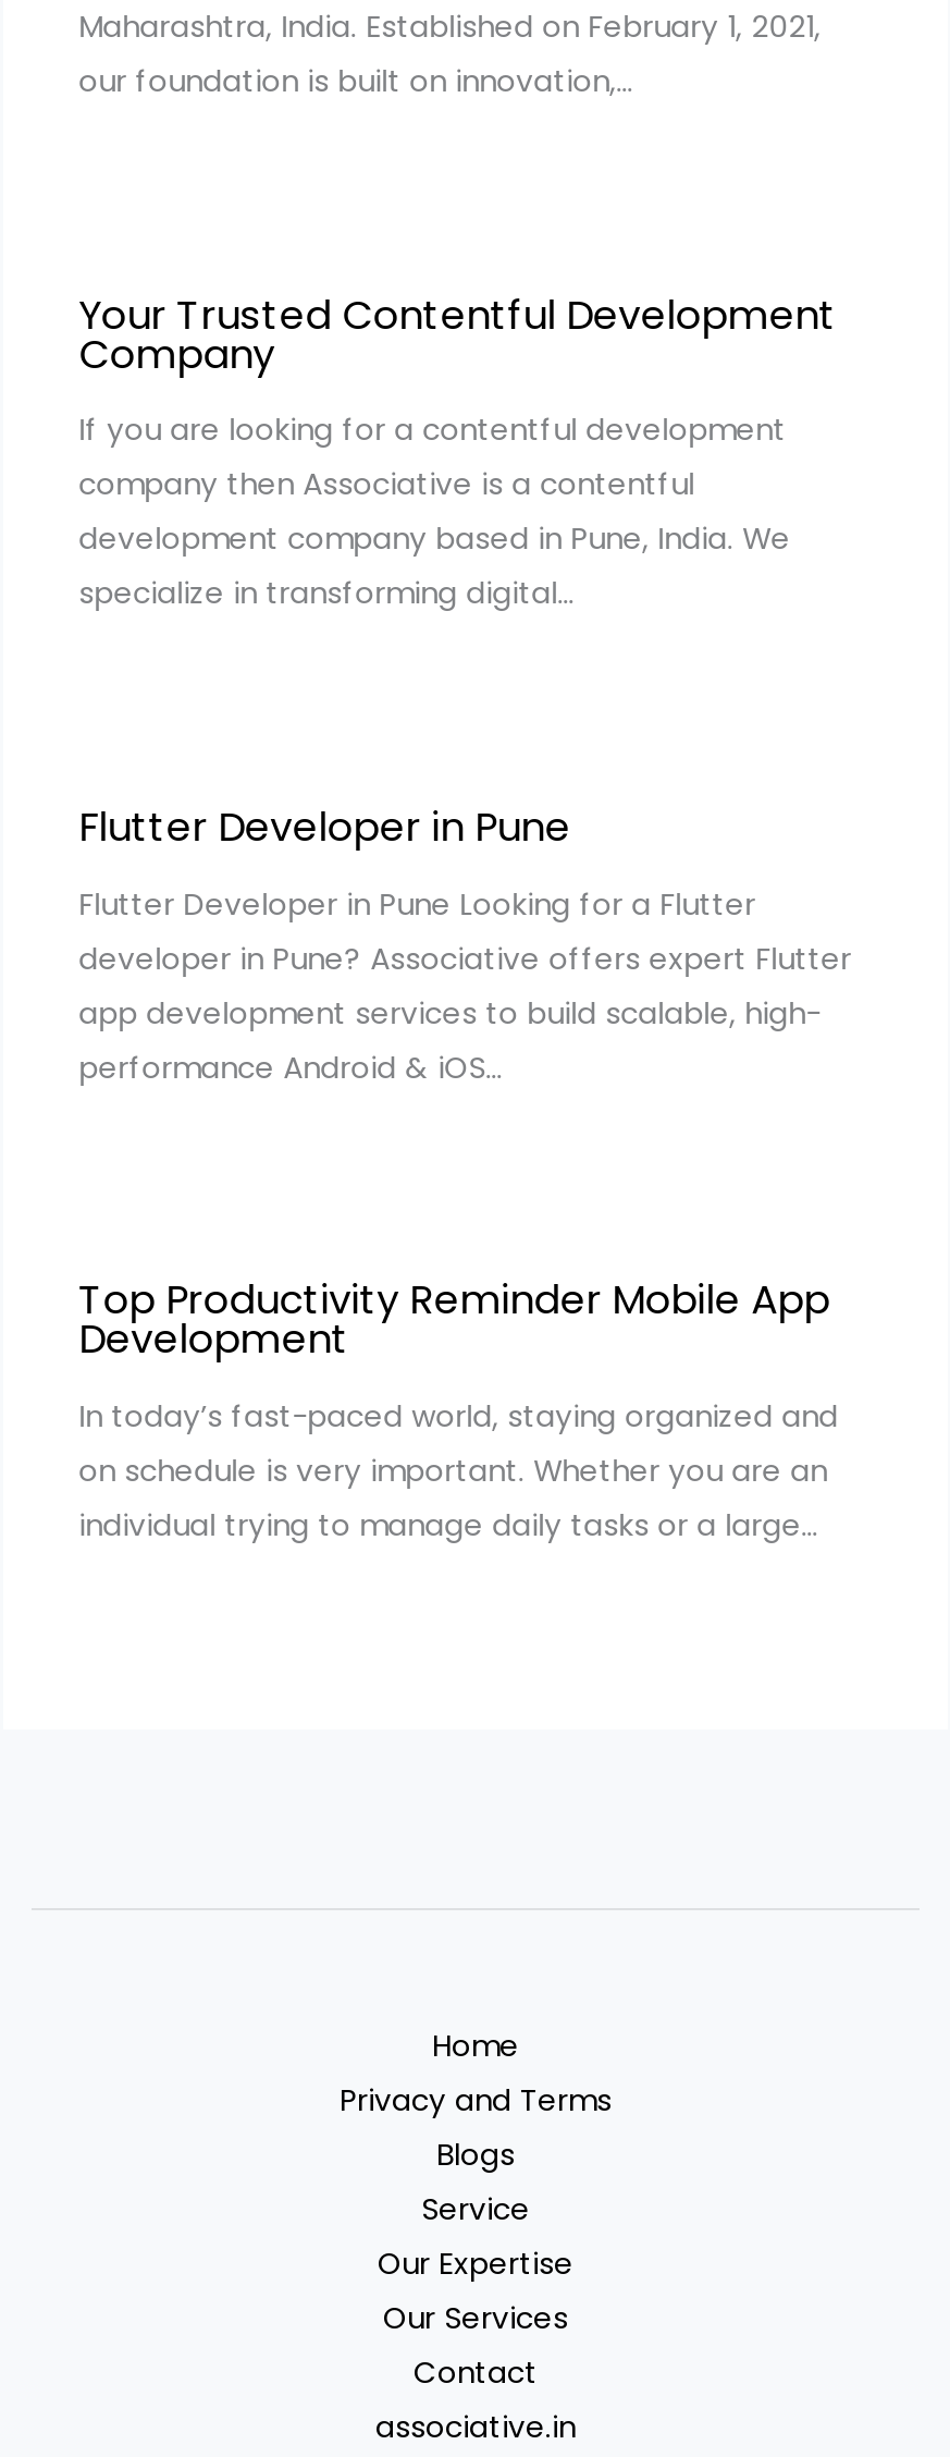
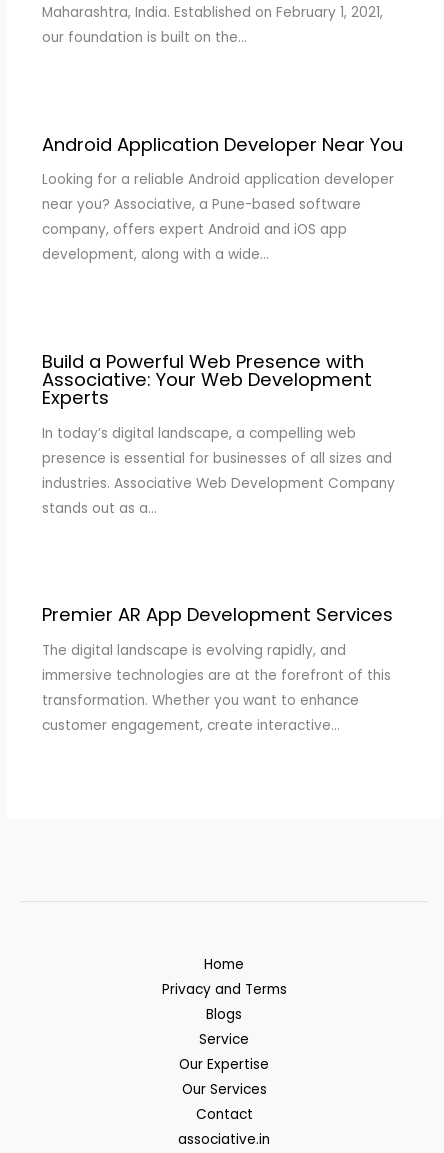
- our foundation is built on innovation,…
+ our foundation is built on the…

- Your Trusted Contentful Development
- Company
+ Android Application Developer Near You

- If you are looking for a contentful development
- company then Associative is a contentful
- development company based in Pune, India. We
- specialize in transforming digital…
+ Looking for a reliable Android application developer
+ near you? Associative, a Pune-based software
+ company, offers expert Android and iOS app
+ development, along with a wide…

- Flutter Developer in Pune
+ Build a Powerful Web Presence with
+ Associative: Your Web Development
+ Experts

- Flutter Developer in Pune Looking for a Flutter
- developer in Pune? Associative offers expert Flutter
- app development services to build scalable, high-
- performance Android & iOS…
+ In today’s digital landscape, a compelling web
+ presence is essential for businesses of all sizes and
+ industries. Associative Web Development Company
+ stands out as a…

- Top Productivity Reminder Mobile App
- Development
+ Premier AR App Development Services

- In today’s fast-paced world, staying organized and
- on schedule is very important. Whether you are an
- individual trying to manage daily tasks or a large…
+ The digital landscape is evolving rapidly, and
+ immersive technologies are at the forefront of this
+ transformation. Whether you want to enhance
+ customer engagement, create interactive…
